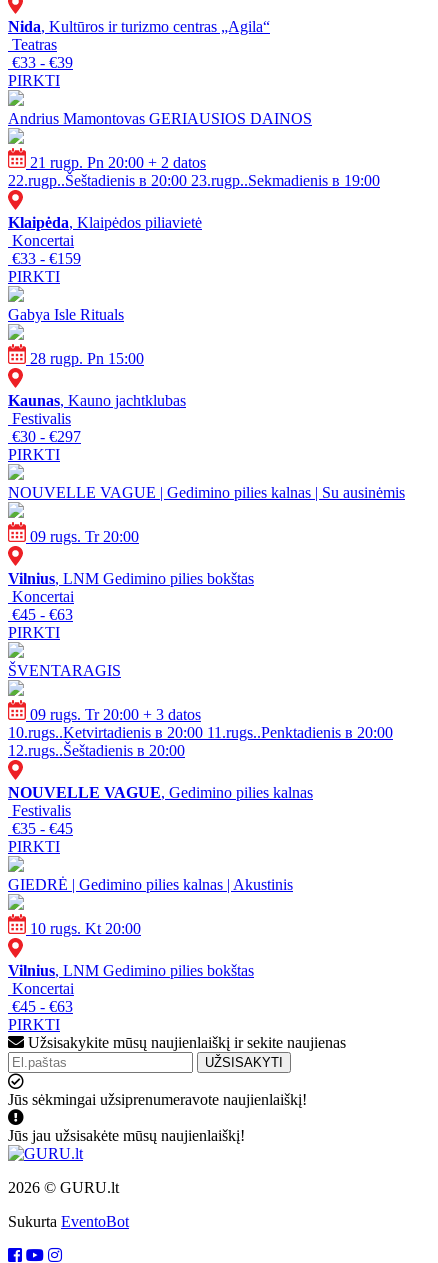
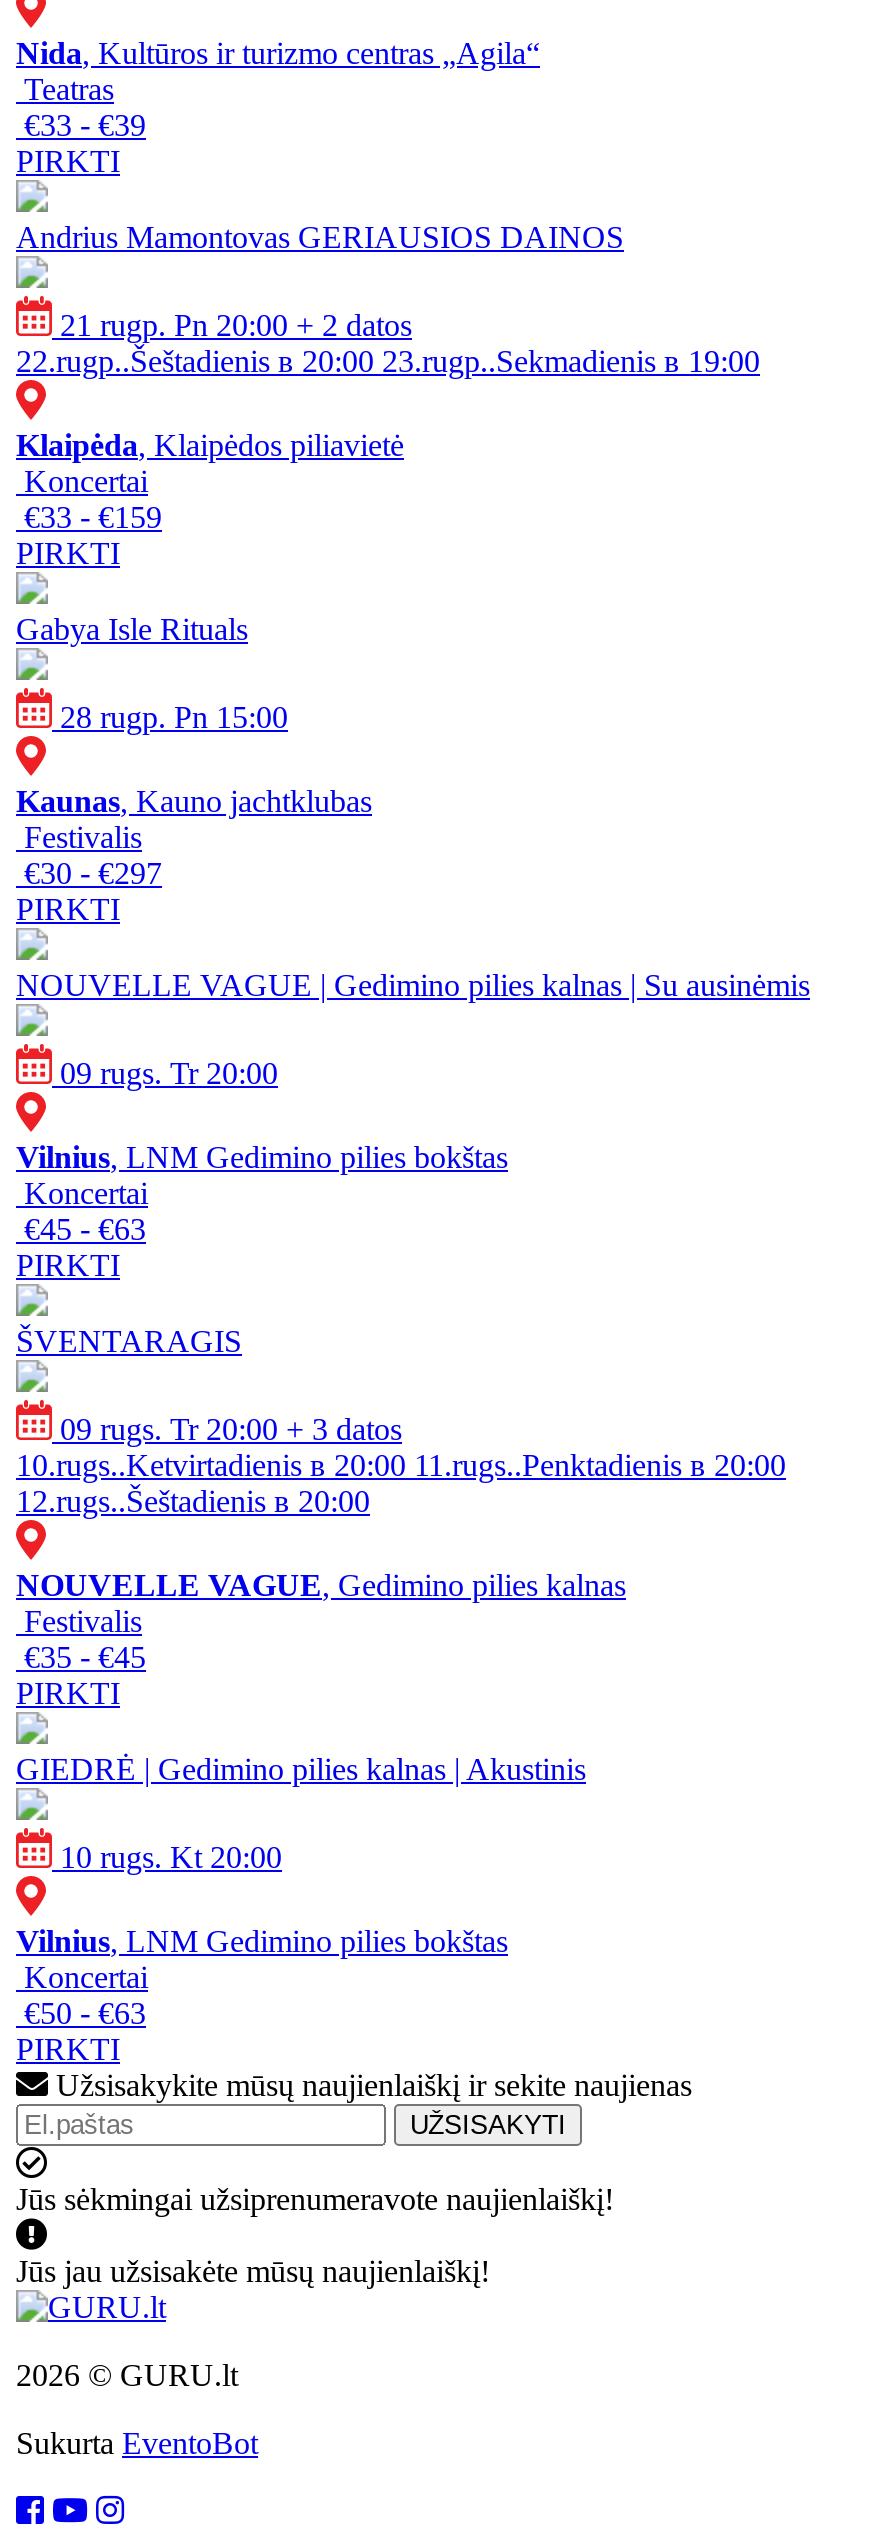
- €45 - €63
+ €50 - €63
